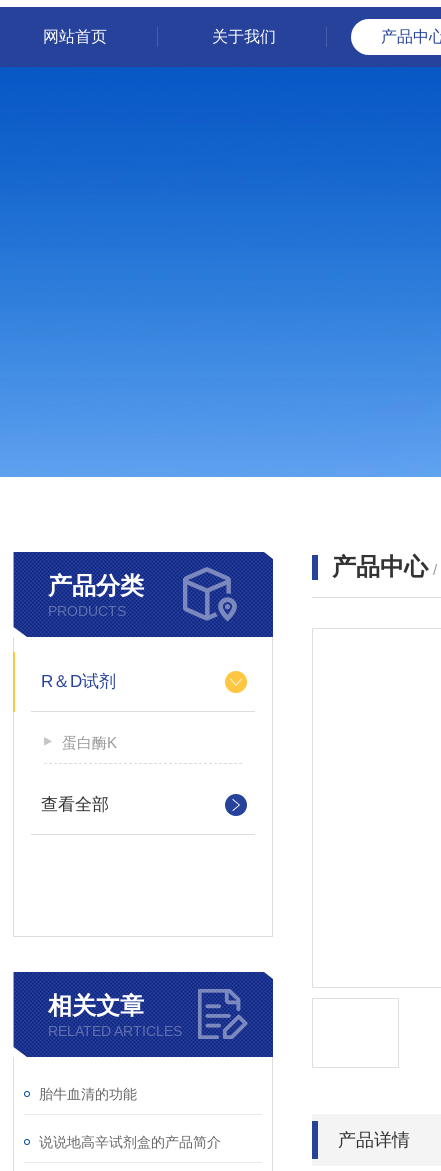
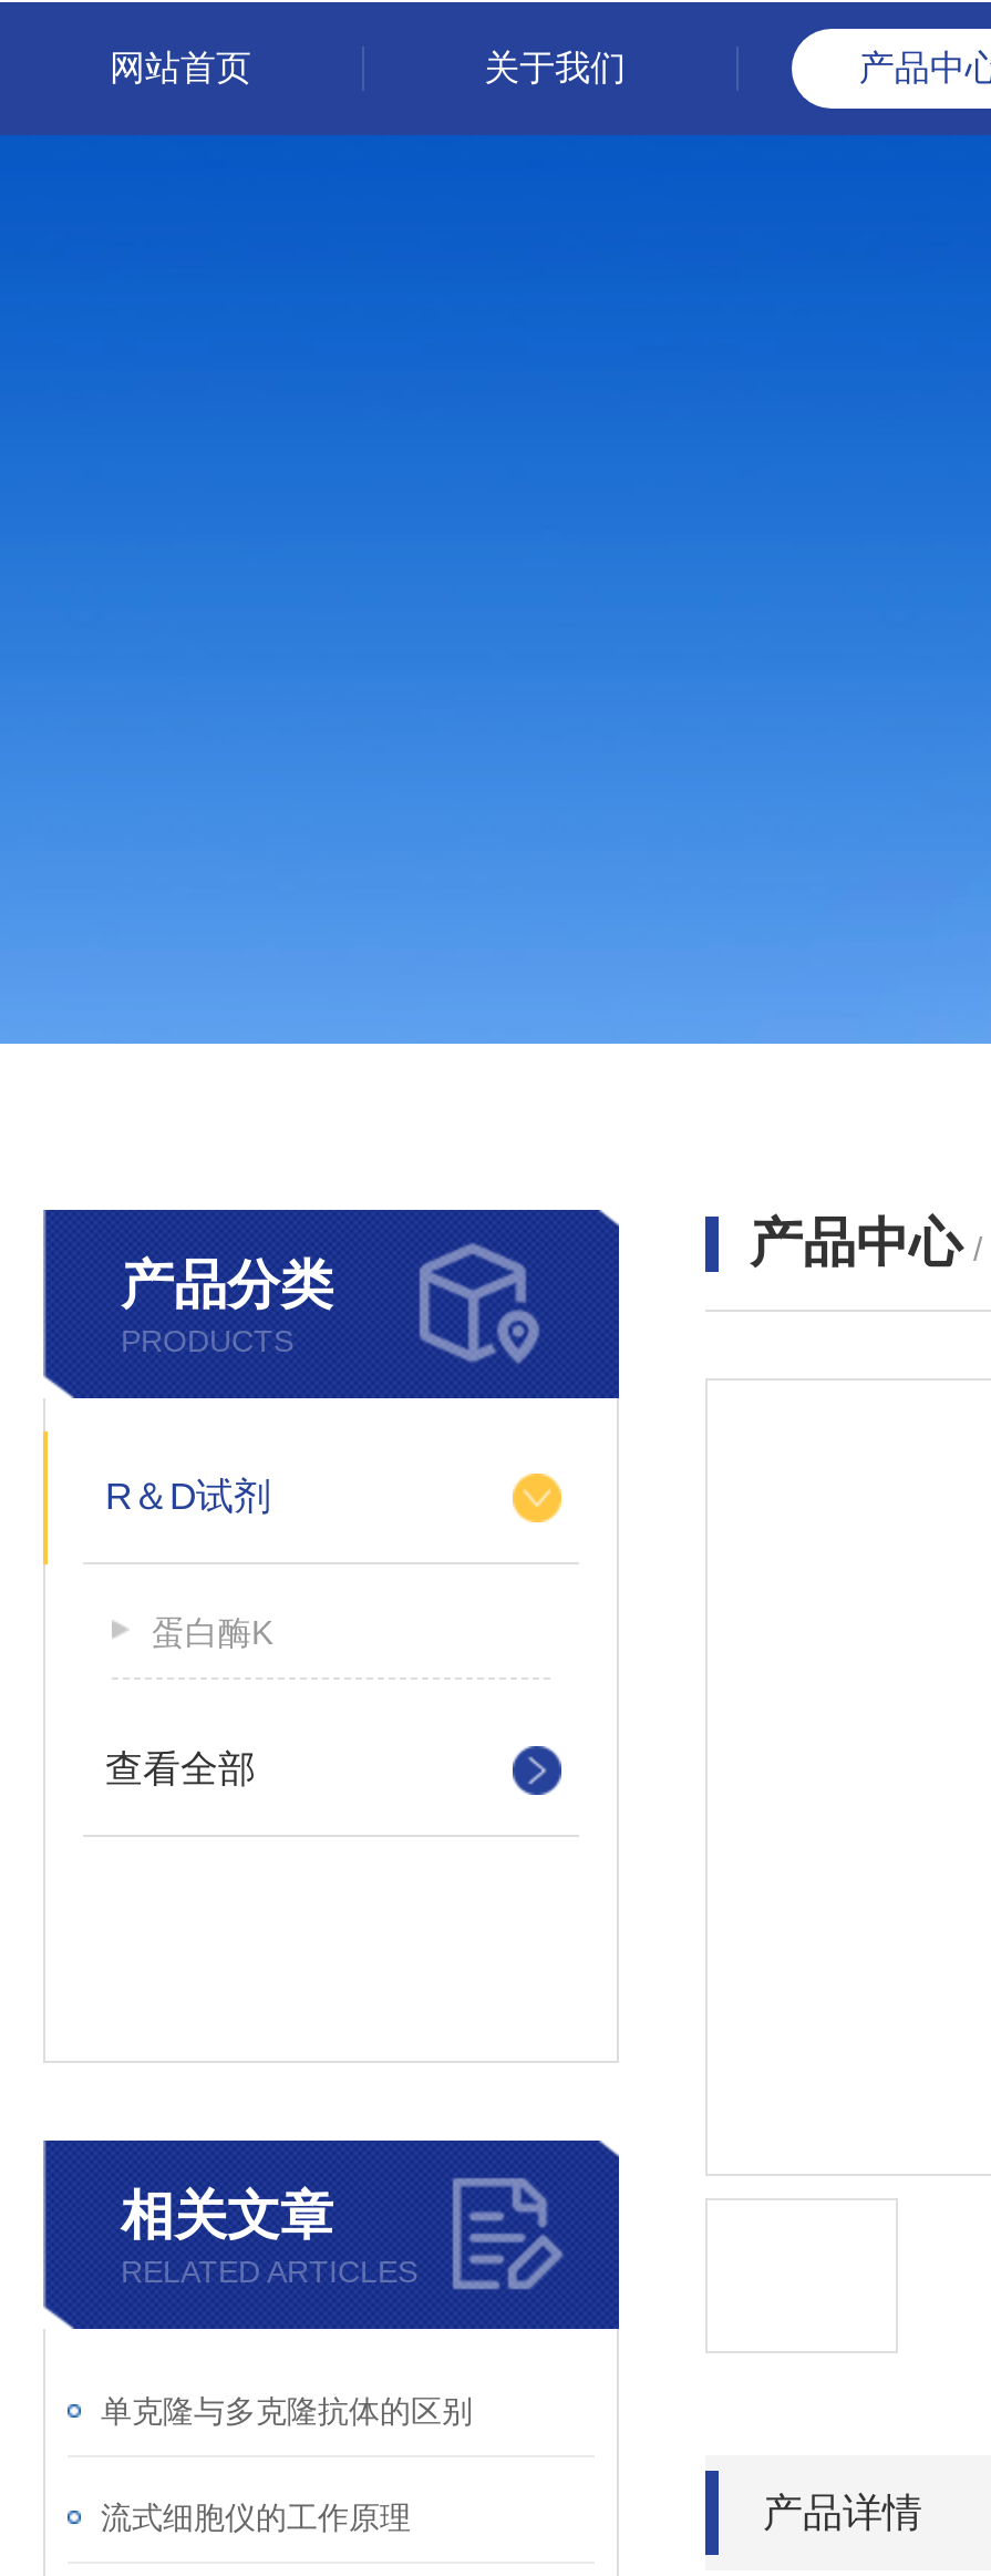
- 胎牛血清的功能
+ 单克隆与多克隆抗体的区别

- 说说地高辛试剂盒的产品简介
+ 流式细胞仪的工作原理
